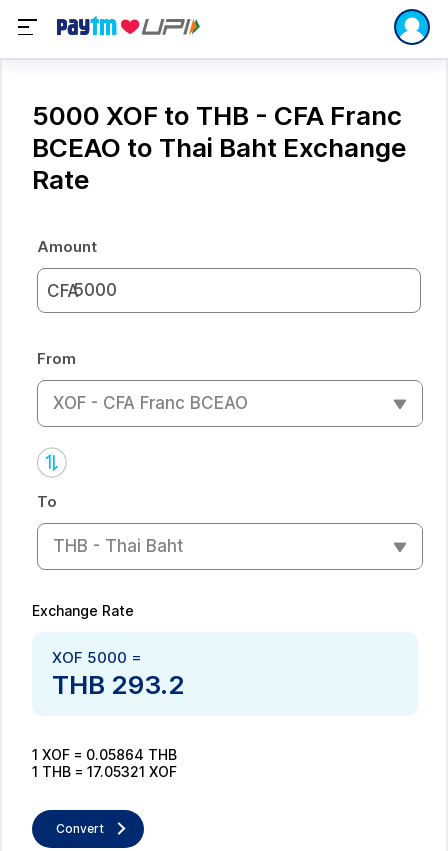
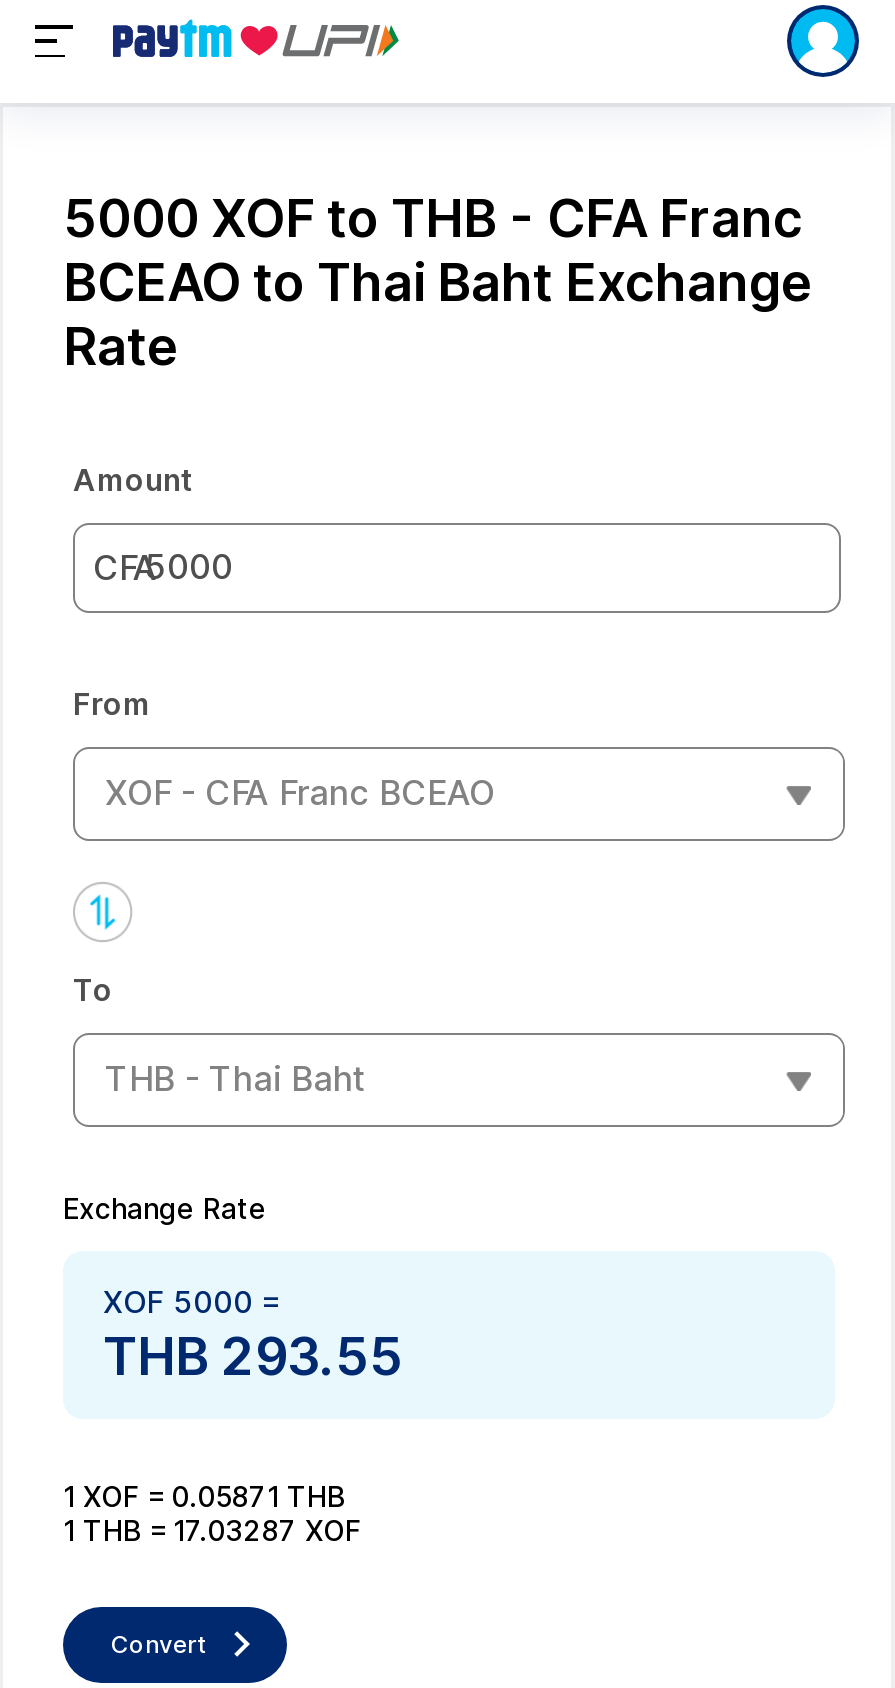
- THB 293.2
+ THB 293.55

- 1 XOF = 0.05864 THB
+ 1 XOF = 0.05871 THB

- 1 THB = 17.05321 XOF
+ 1 THB = 17.03287 XOF
